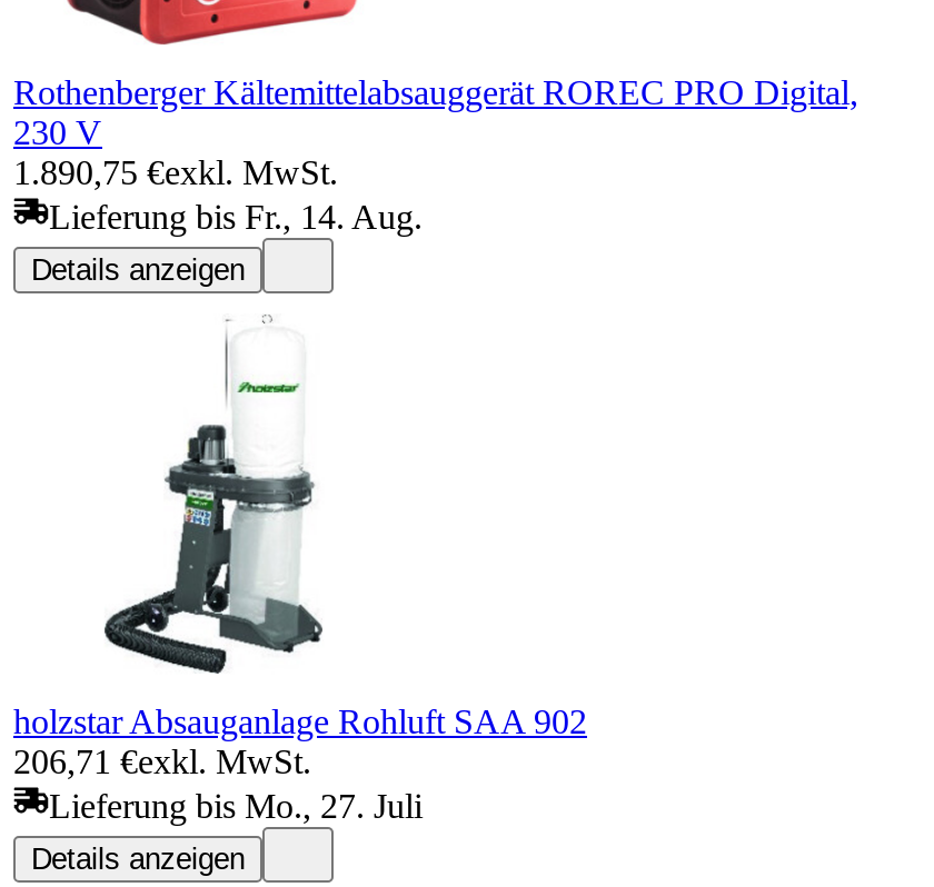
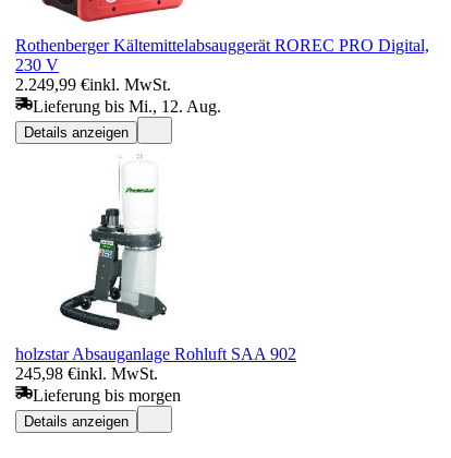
- 1.890,75 €exkl. MwSt.
+ 2.249,99 €inkl. MwSt.

- Lieferung bis Fr., 14. Aug.
+ Lieferung bis Mi., 12. Aug.

- 206,71 €exkl. MwSt.
- Lieferung bis Mo., 27. Juli
+ 245,98 €inkl. MwSt.
+ Lieferung bis morgen
